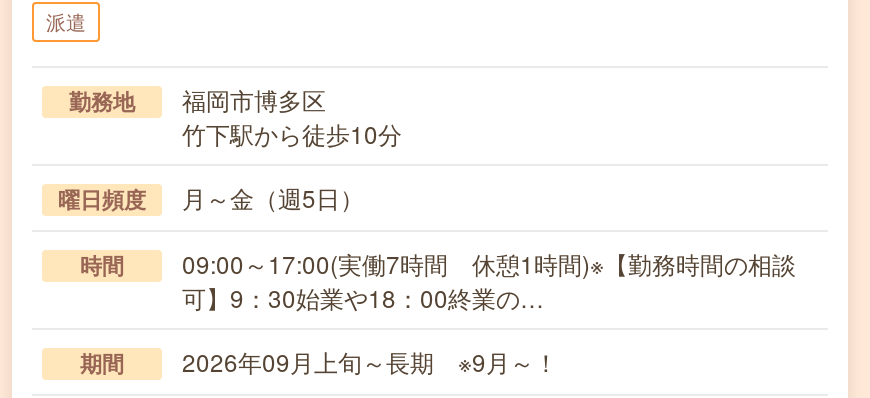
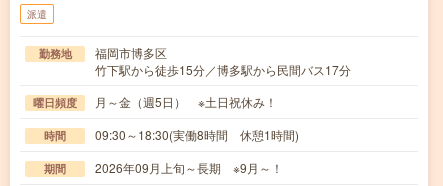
- 竹下駅から徒歩10分
+ 竹下駅から徒歩15分／博多駅から民間バス17分

- 月～金（週5日）
+ 月～金（週5日） ※土日祝休み！

- 09:00～17:00(実働7時間 休憩1時間)※【勤務時間の相談
- 可】9：30始業や18：00終業の…
+ 09:30～18:30(実働8時間 休憩1時間)
